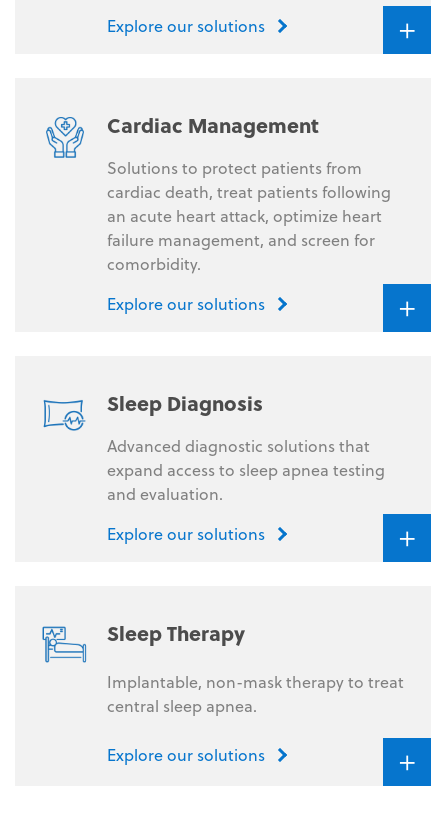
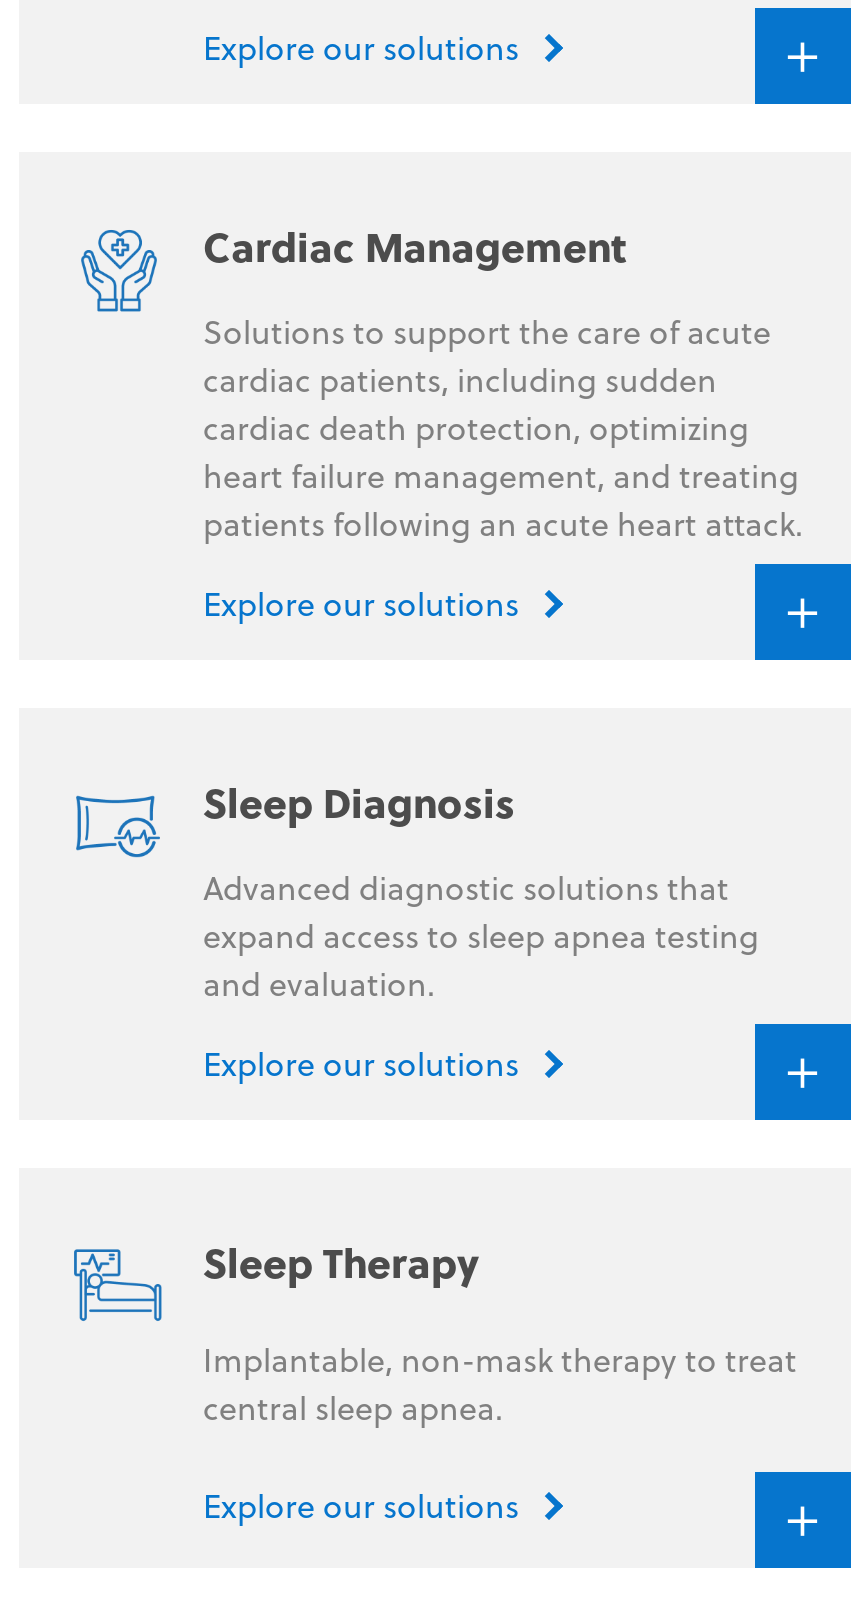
- Solutions to protect patients from
- cardiac death, treat patients following
- an acute heart attack, optimize heart
- failure management, and screen for
- comorbidity.
+ Solutions to support the care of acute
+ cardiac patients, including sudden
+ cardiac death protection, optimizing
+ heart failure management, and treating
+ patients following an acute heart attack.
